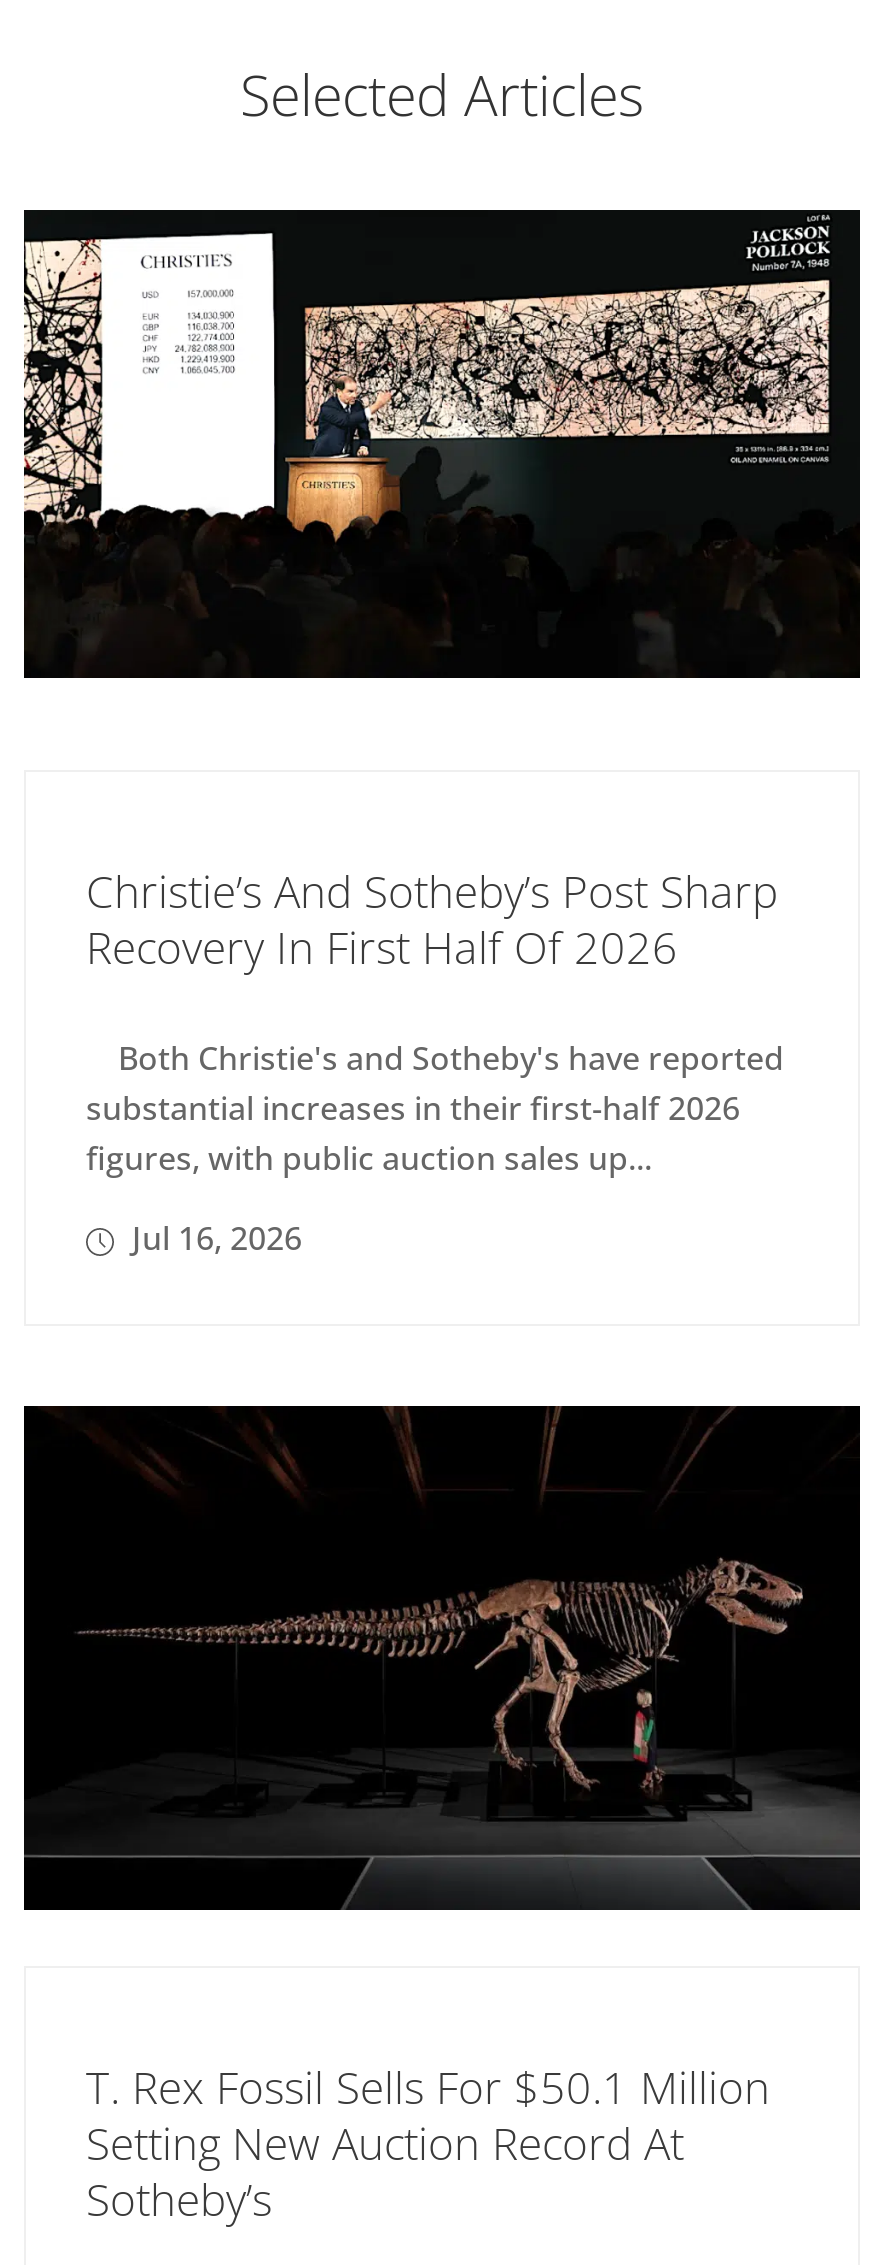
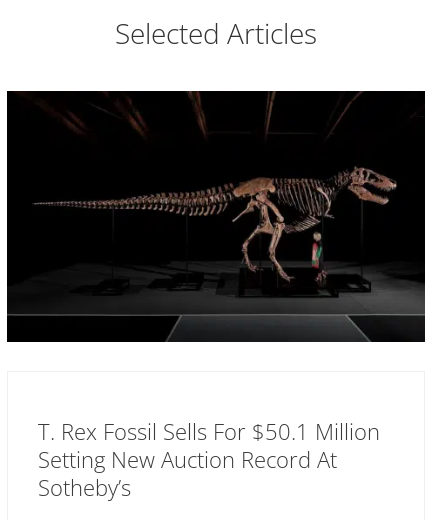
- [image]

- Christie’s And Sotheby’s Post Sharp
- Recovery In First Half Of 2026
- Both Christie's and Sotheby's have reported
- substantial increases in their first-half 2026
- figures, with public auction sales up...
- Jul 16, 2026
